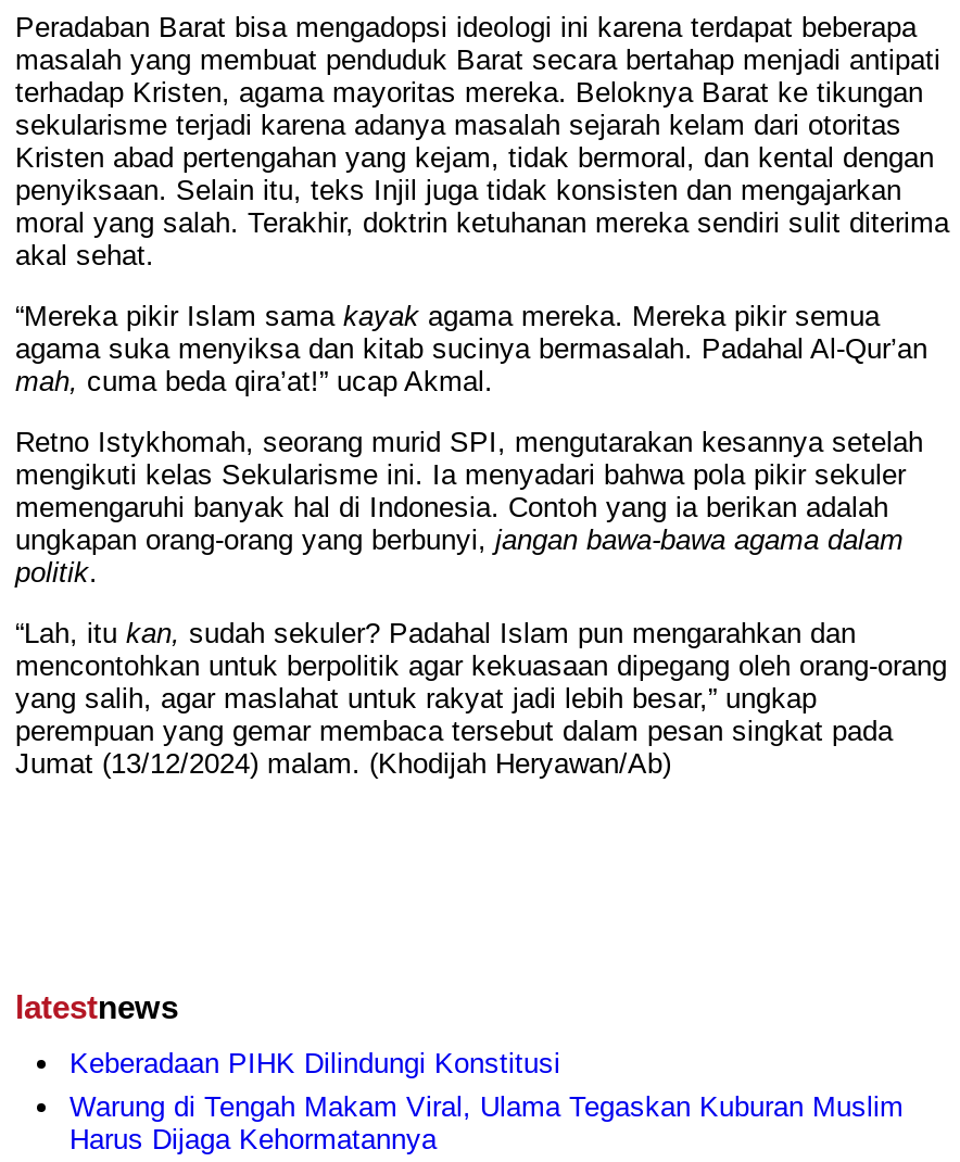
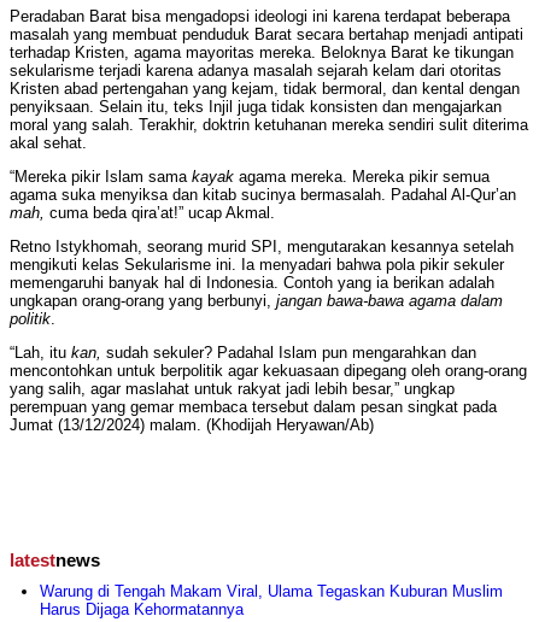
- Keberadaan PIHK Dilindungi Konstitusi
